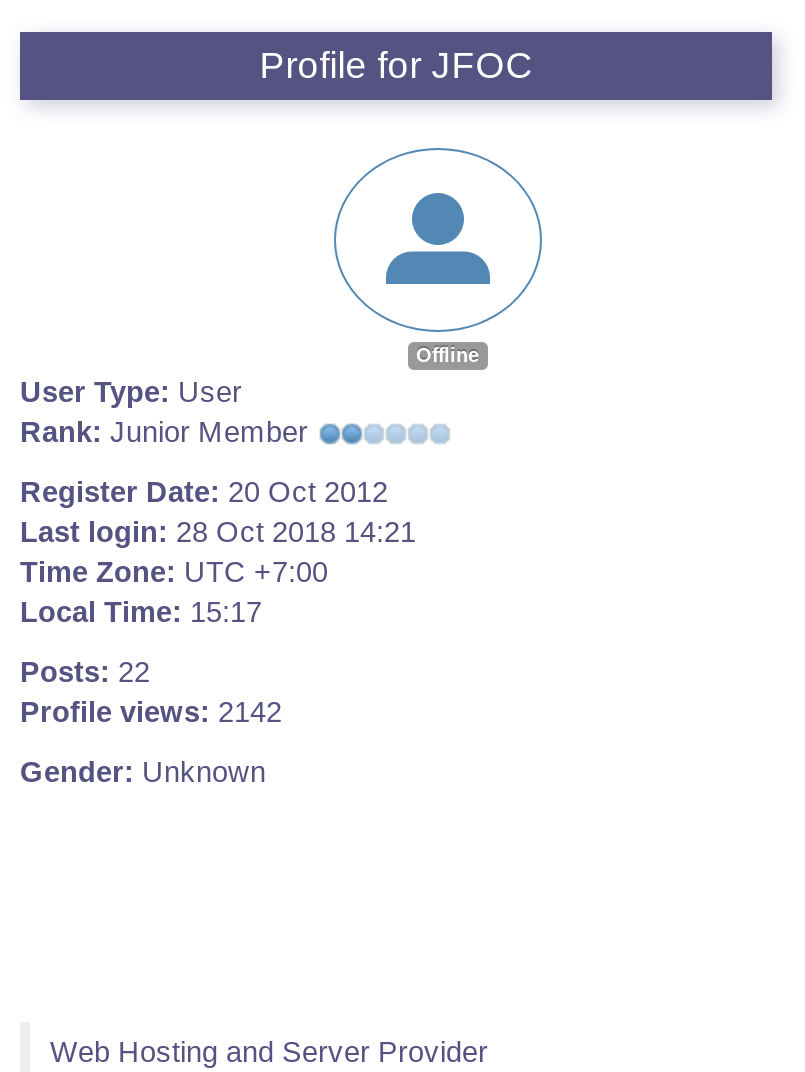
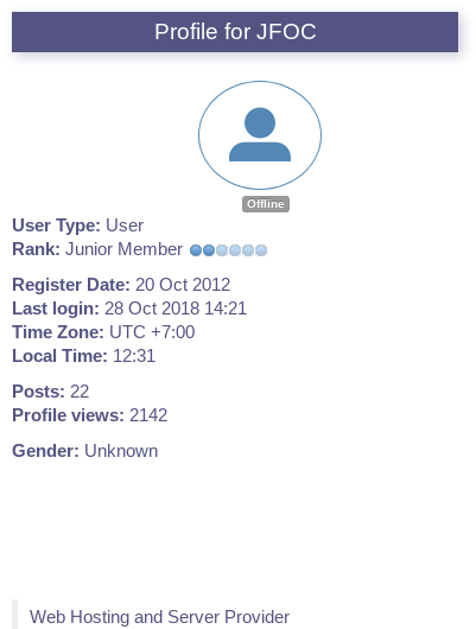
- Local Time: 15:17
+ Local Time: 12:31
